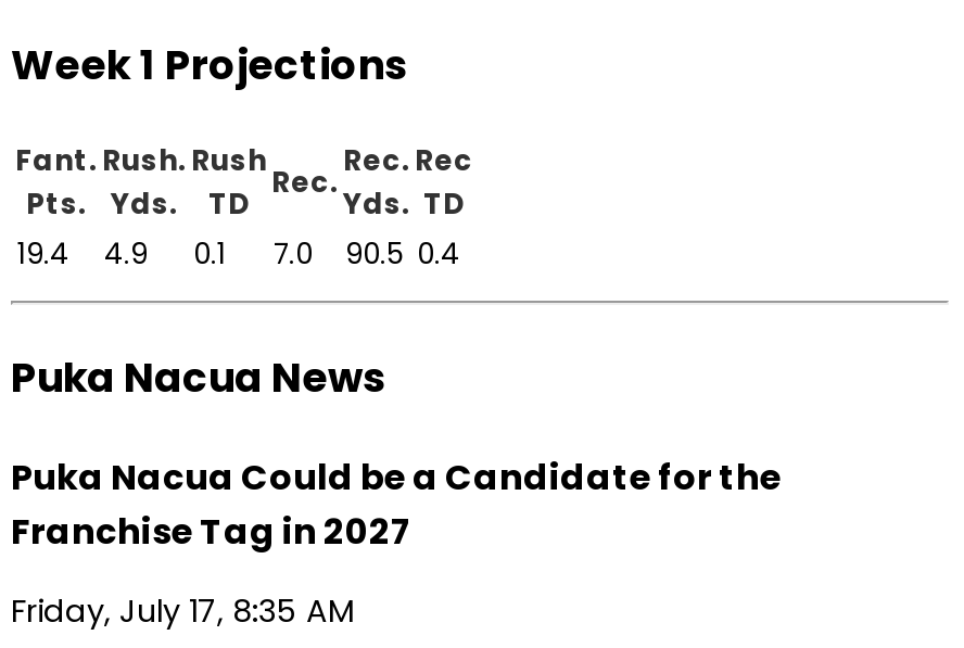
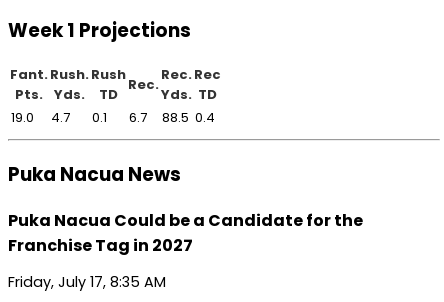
- 19.4
+ 19.0

- 4.9
+ 4.7

- 7.0
+ 6.7

- 90.5 0.4
+ 88.5 0.4
